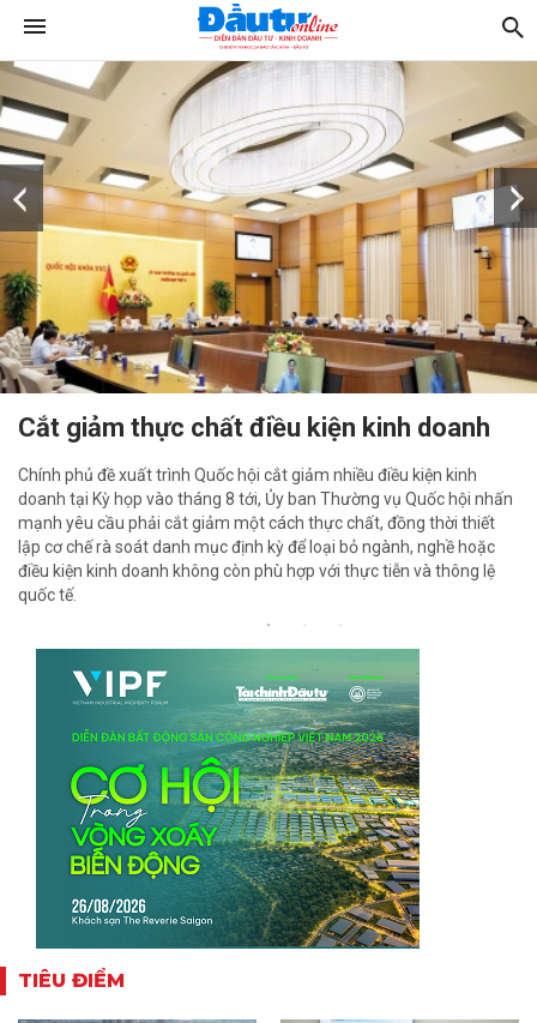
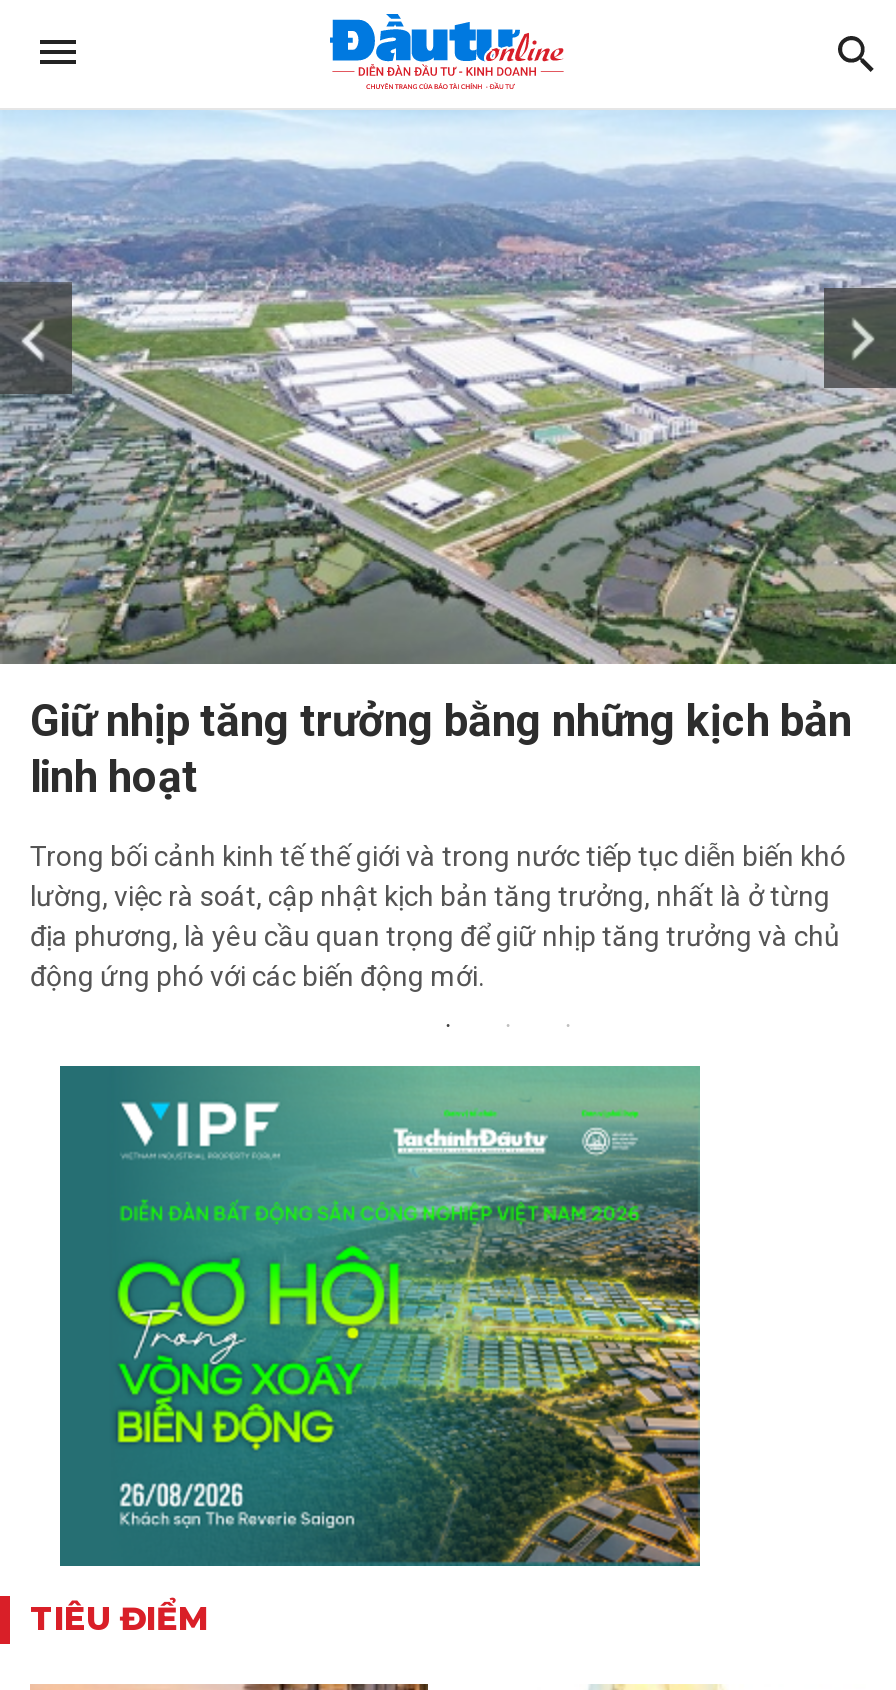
- [image]
- Cắt giảm thực chất điều kiện kinh doanh
+ [image]
+ Giữ nhịp tăng trưởng bằng những kịch bản
+ linh hoạt

- Chính phủ đề xuất trình Quốc hội cắt giảm nhiều điều kiện kinh
- doanh tại Kỳ họp vào tháng 8 tới, Ủy ban Thường vụ Quốc hội nhấn
- mạnh yêu cầu phải cắt giảm một cách thực chất, đồng thời thiết
- lập cơ chế rà soát danh mục định kỳ để loại bỏ ngành, nghề hoặc
- điều kiện kinh doanh không còn phù hợp với thực tiễn và thông lệ
- quốc tế.
+ Trong bối cảnh kinh tế thế giới và trong nước tiếp tục diễn biến khó
+ lường, việc rà soát, cập nhật kịch bản tăng trưởng, nhất là ở từng
+ địa phương, là yêu cầu quan trọng để giữ nhịp tăng trưởng và chủ
+ động ứng phó với các biến động mới.
